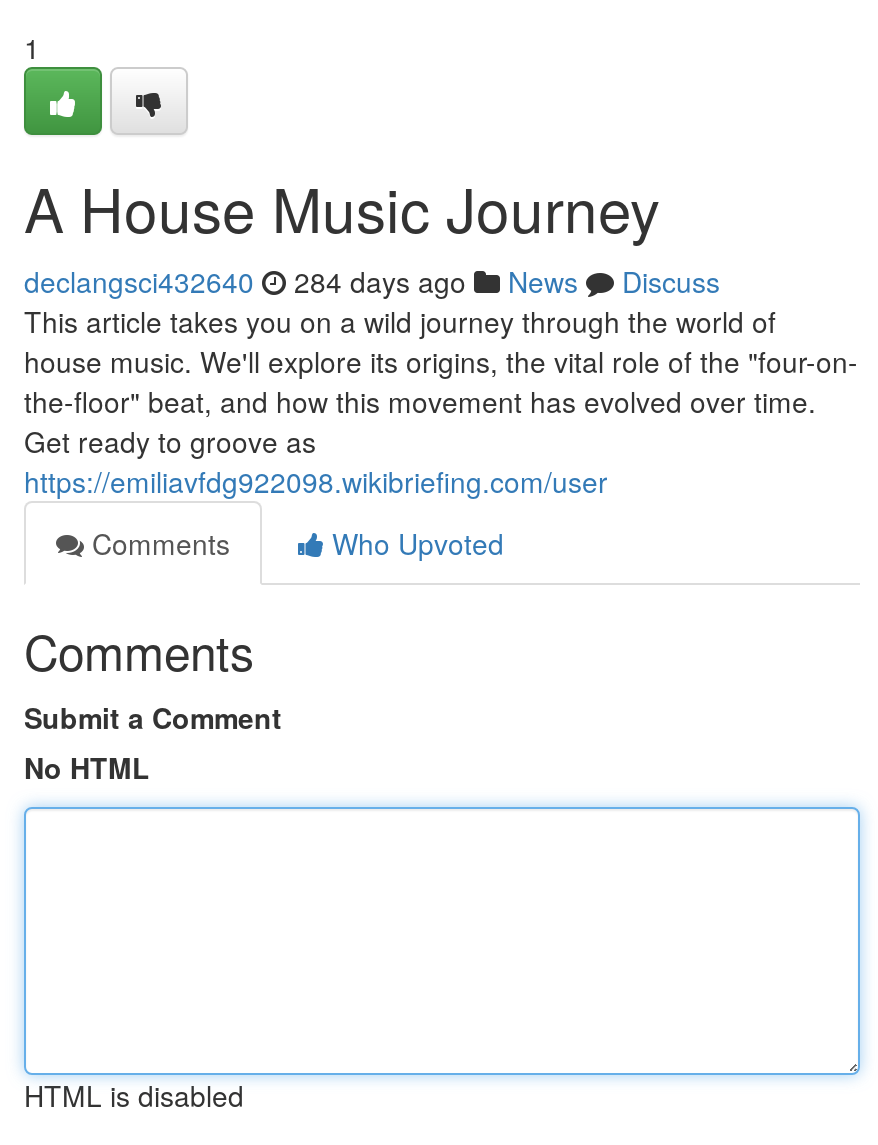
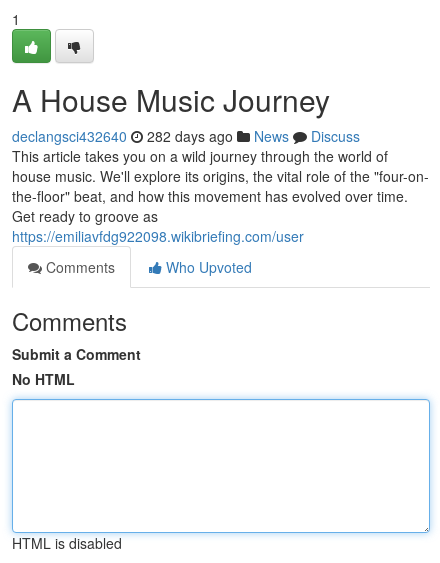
- declangsci432640 284 days ago News Discuss
+ declangsci432640 282 days ago News Discuss
